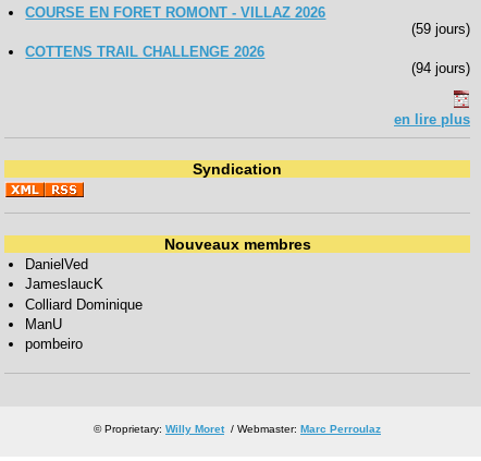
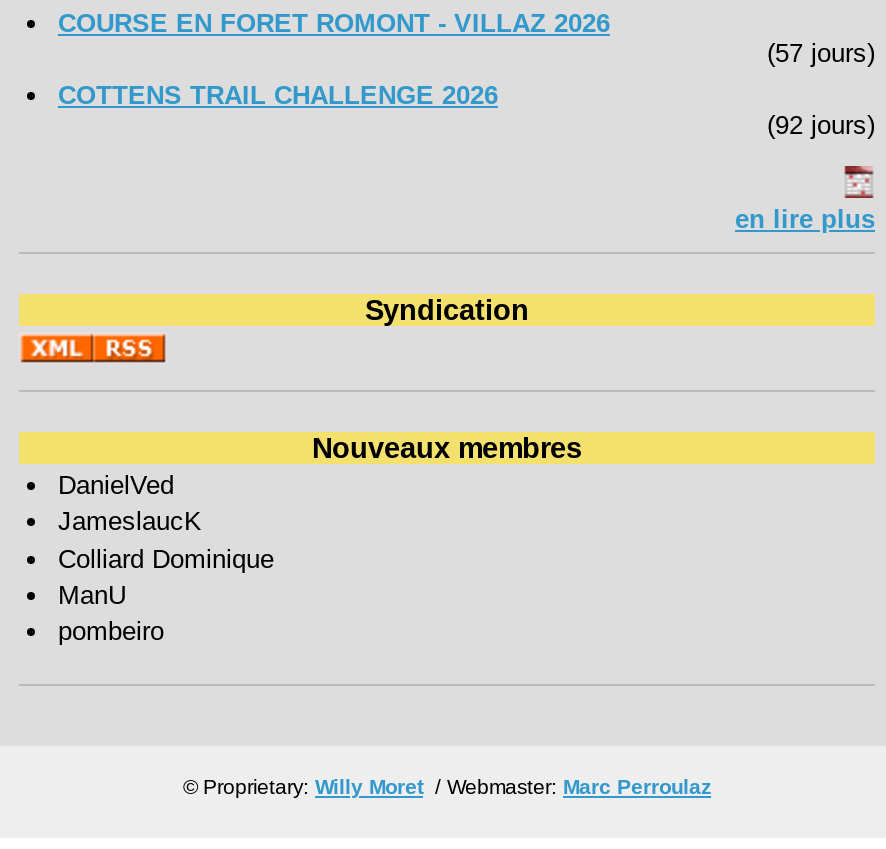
- (59 jours)
+ (57 jours)

- (94 jours)
+ (92 jours)
